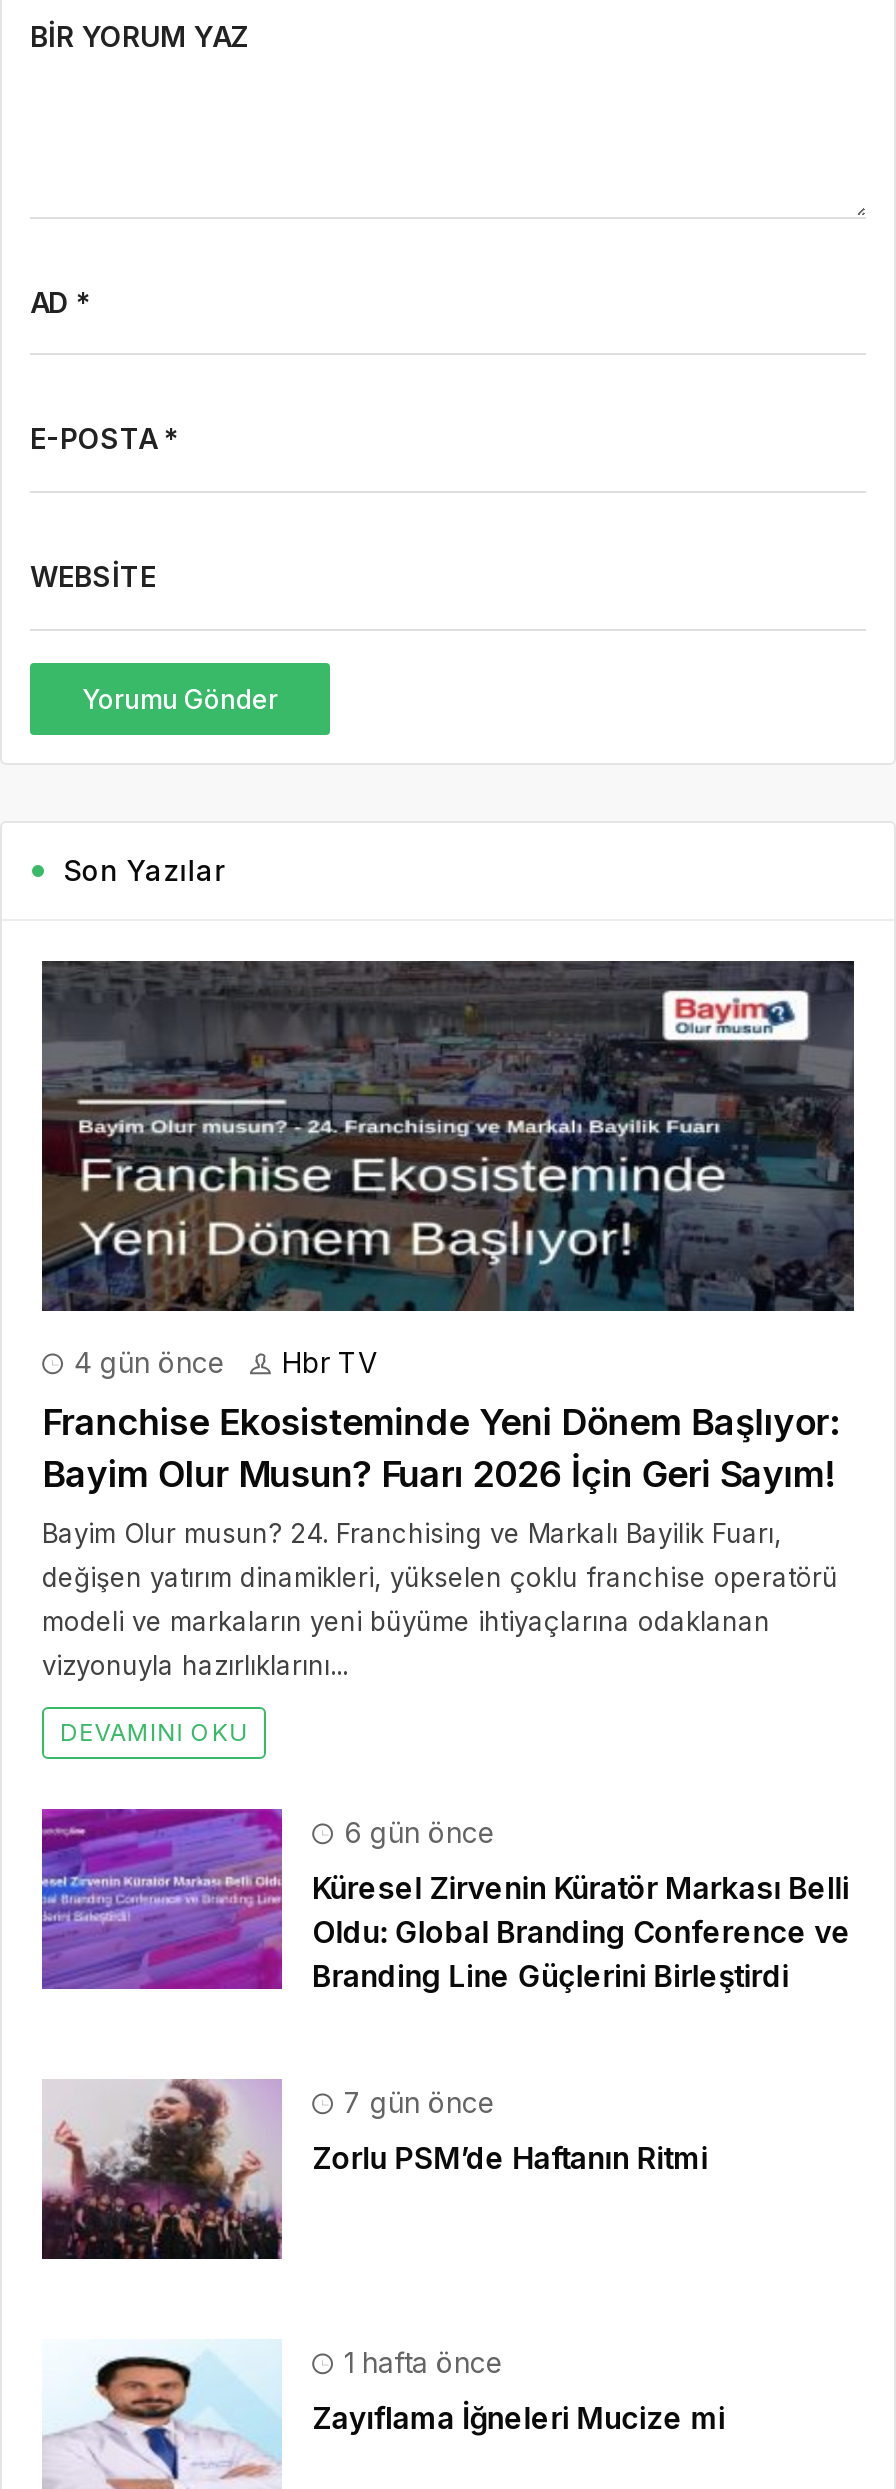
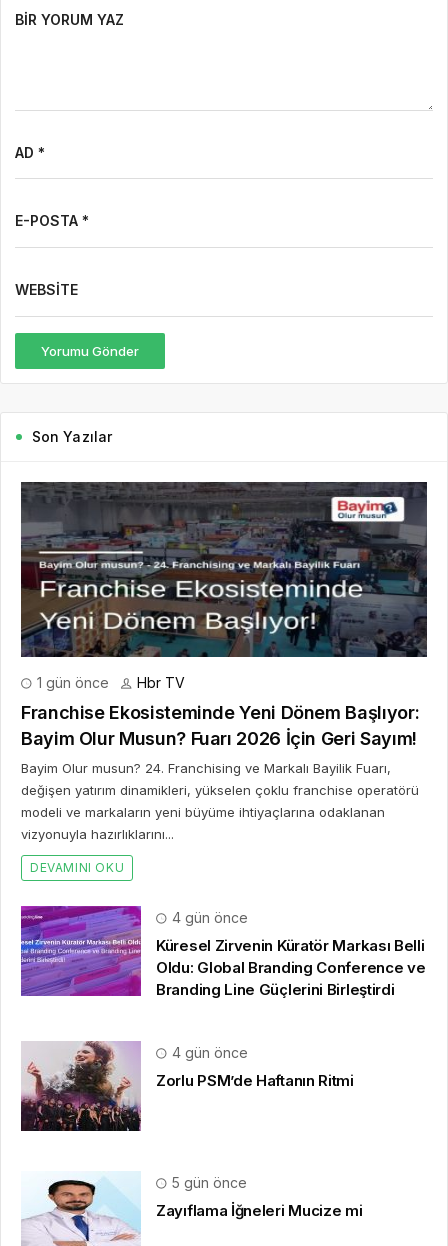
- 4 gün önce Hbr TV
+ 1 gün önce Hbr TV

- 6 gün önce
+ 4 gün önce

- 7 gün önce
+ 4 gün önce

- 1 hafta önce
+ 5 gün önce
